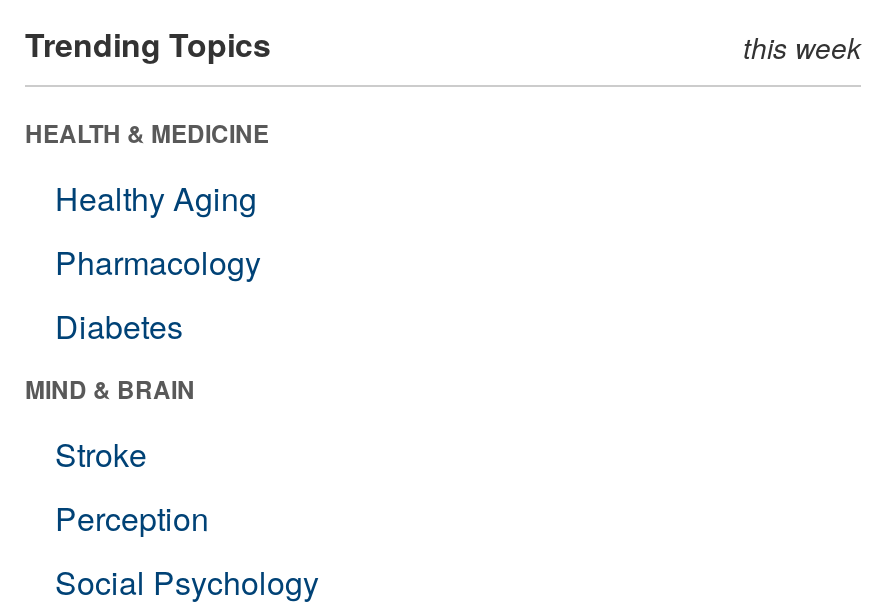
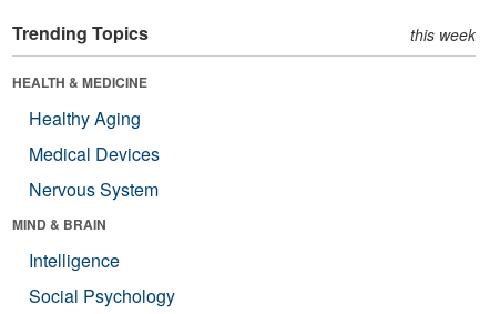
- Pharmacology
- Diabetes
+ Medical Devices
+ Nervous System

- Stroke
- Perception
+ Intelligence
